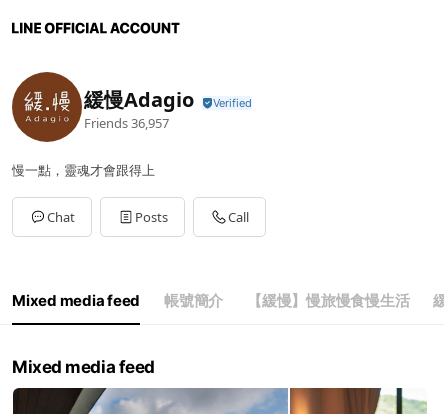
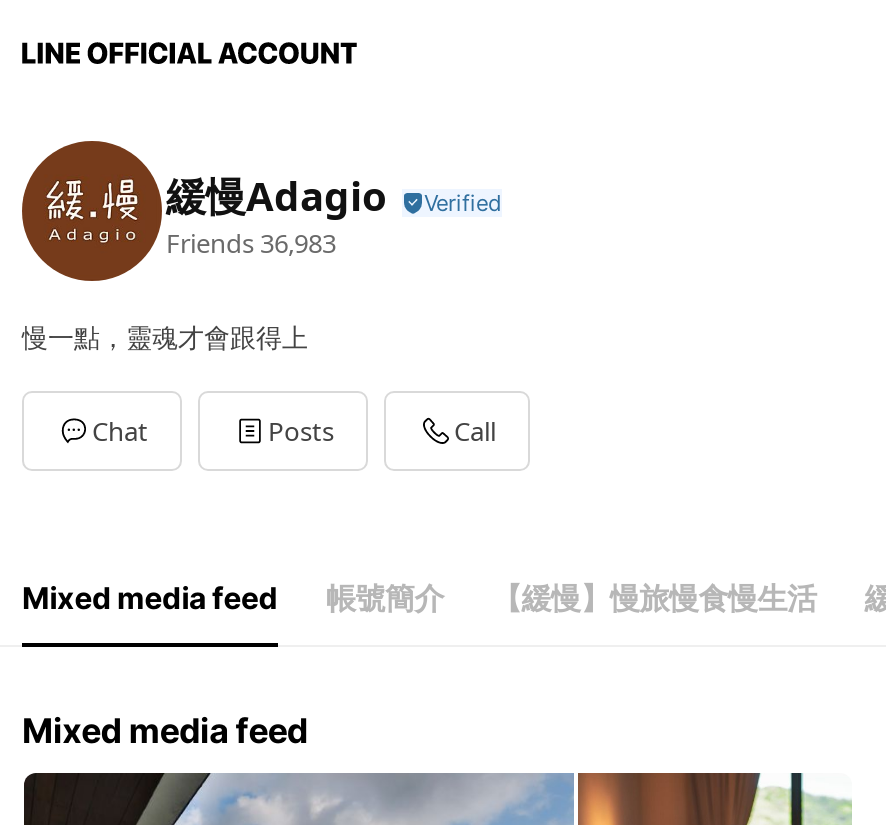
- Friends 36,957
+ Friends 36,983
